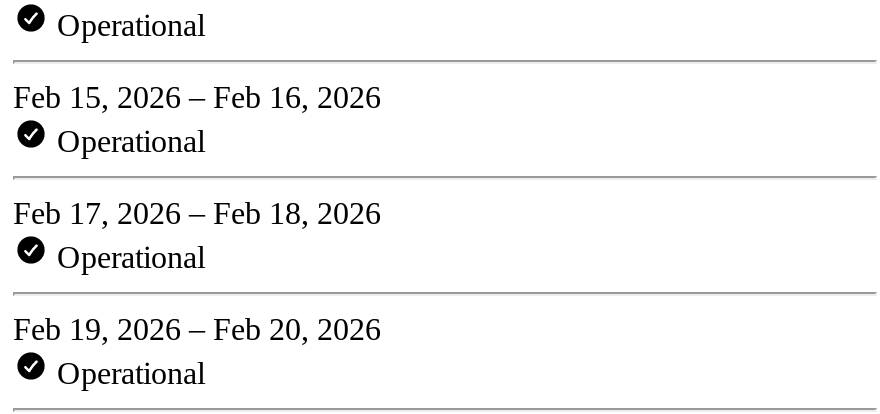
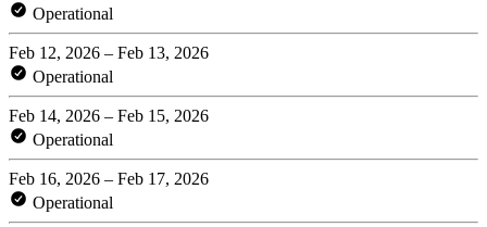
- Feb 15, 2026 – Feb 16, 2026
+ Feb 12, 2026 – Feb 13, 2026

- Feb 17, 2026 – Feb 18, 2026
+ Feb 14, 2026 – Feb 15, 2026

- Feb 19, 2026 – Feb 20, 2026
+ Feb 16, 2026 – Feb 17, 2026
